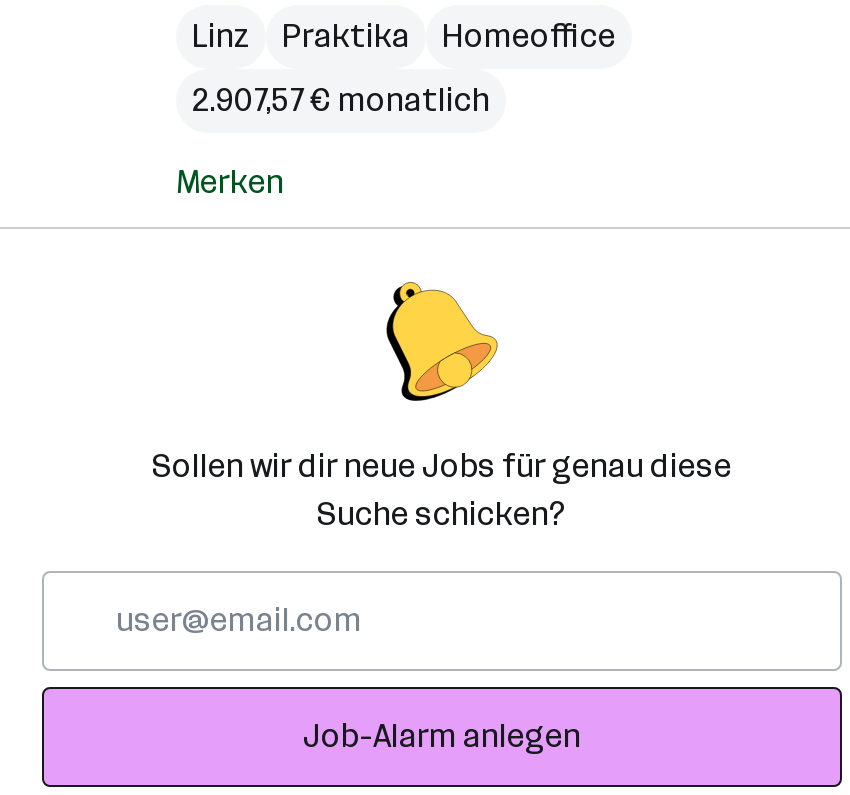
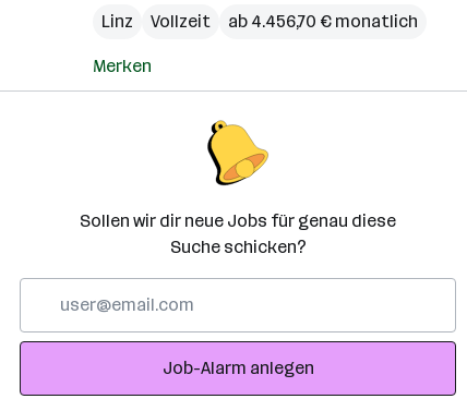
- Praktika
- Homeoffice
- 2.907,57 € monatlich
+ Vollzeit
+ ab 4.456,70 € monatlich
